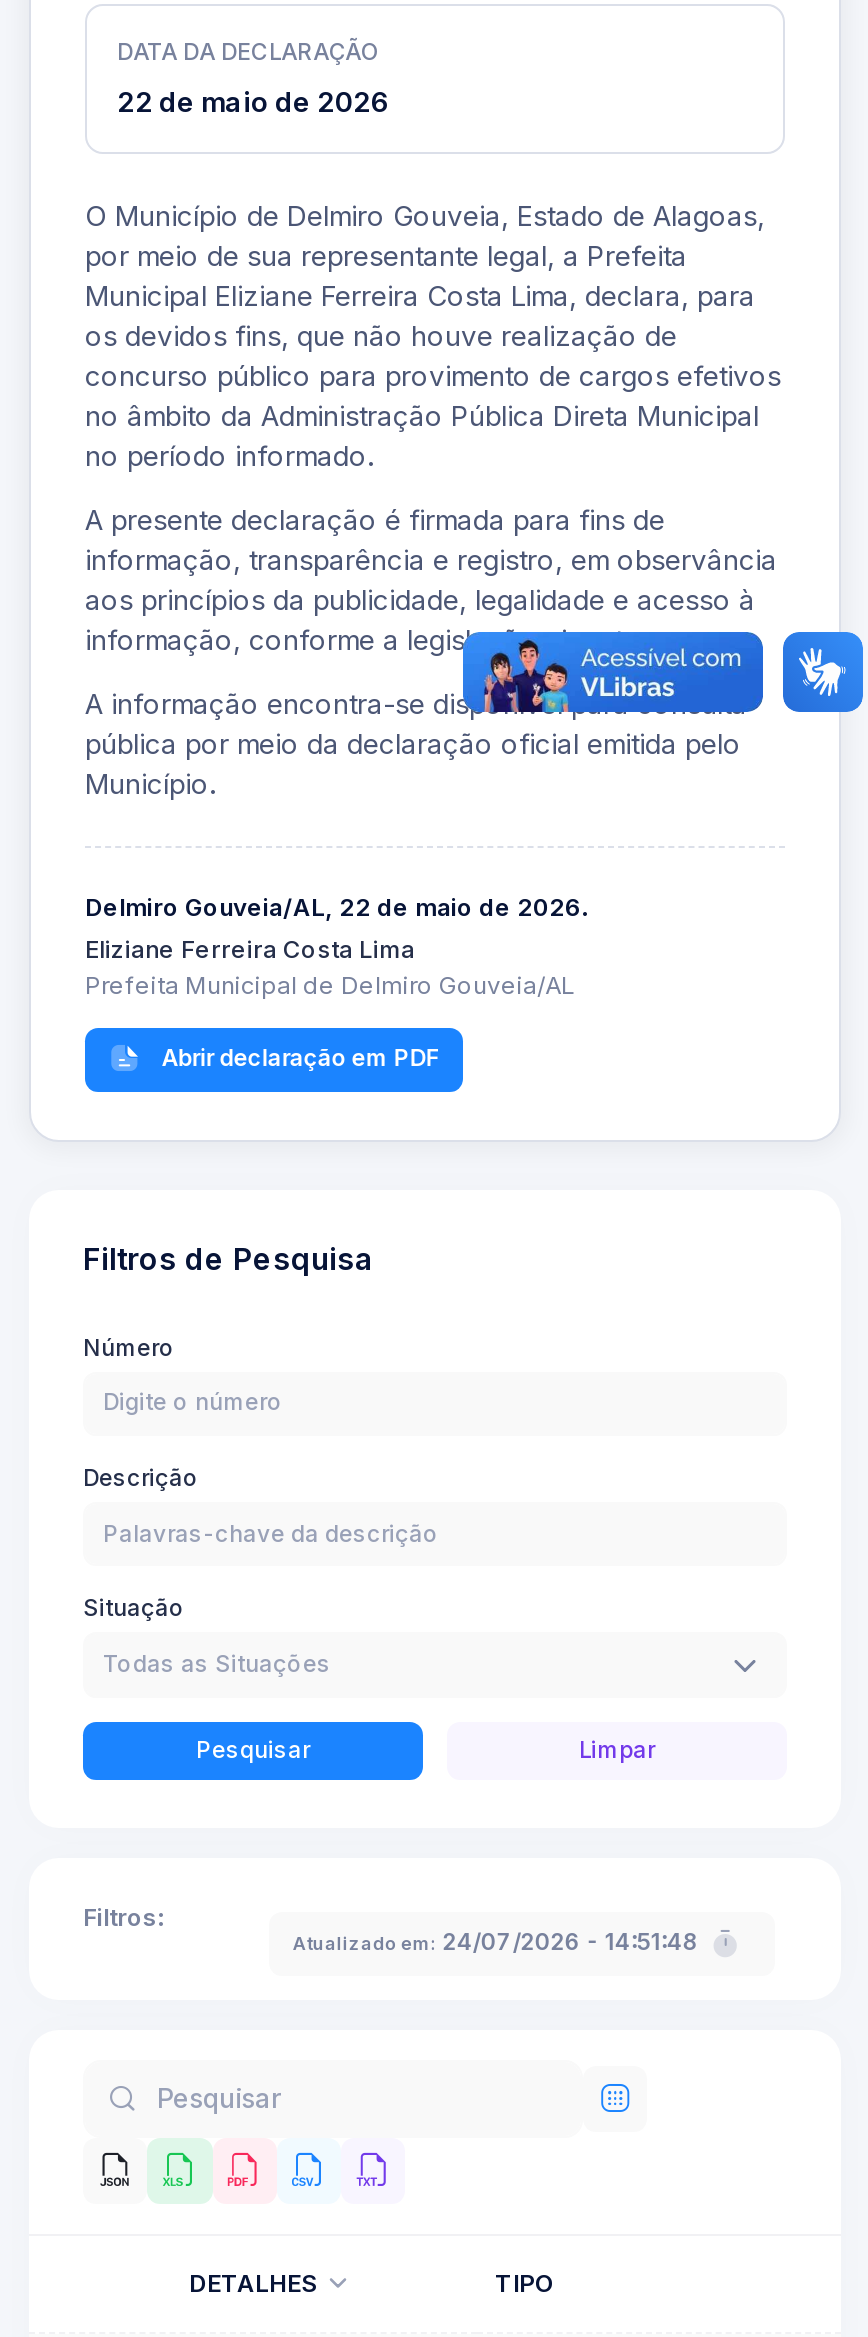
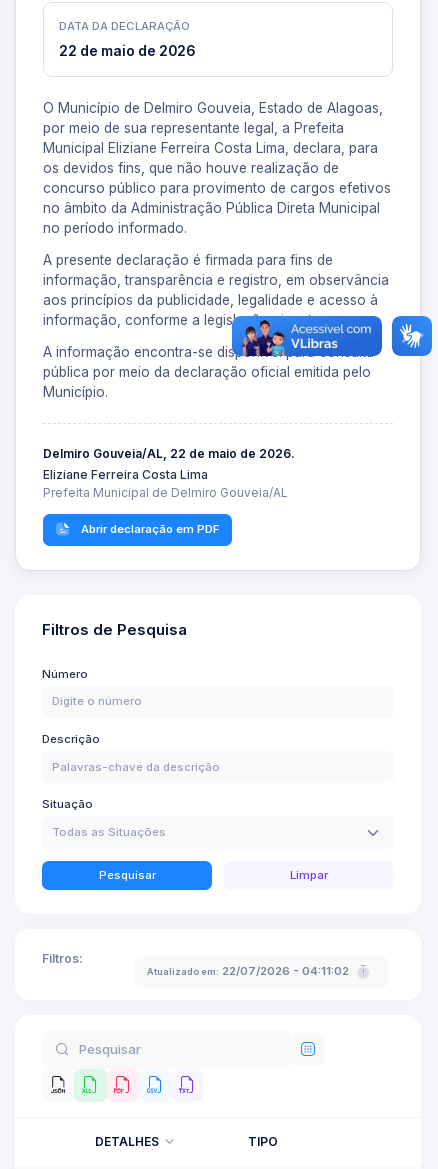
- Atualizado em: 24/07/2026 - 14:51:48
+ Atualizado em: 22/07/2026 - 04:11:02
